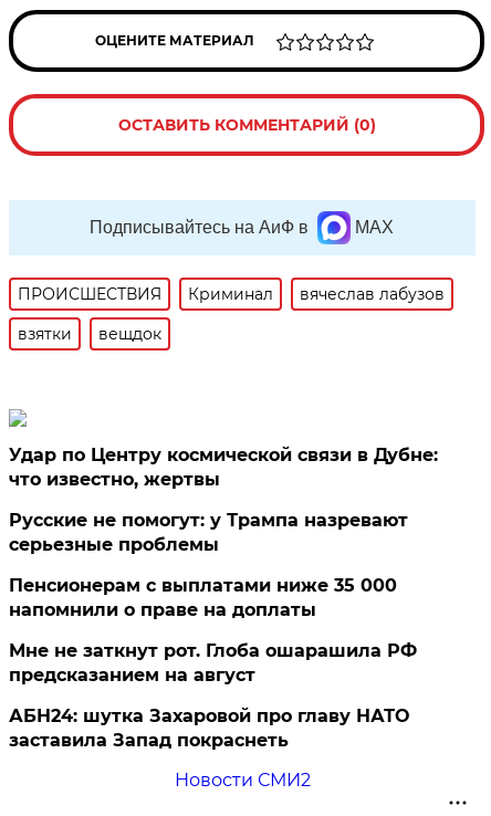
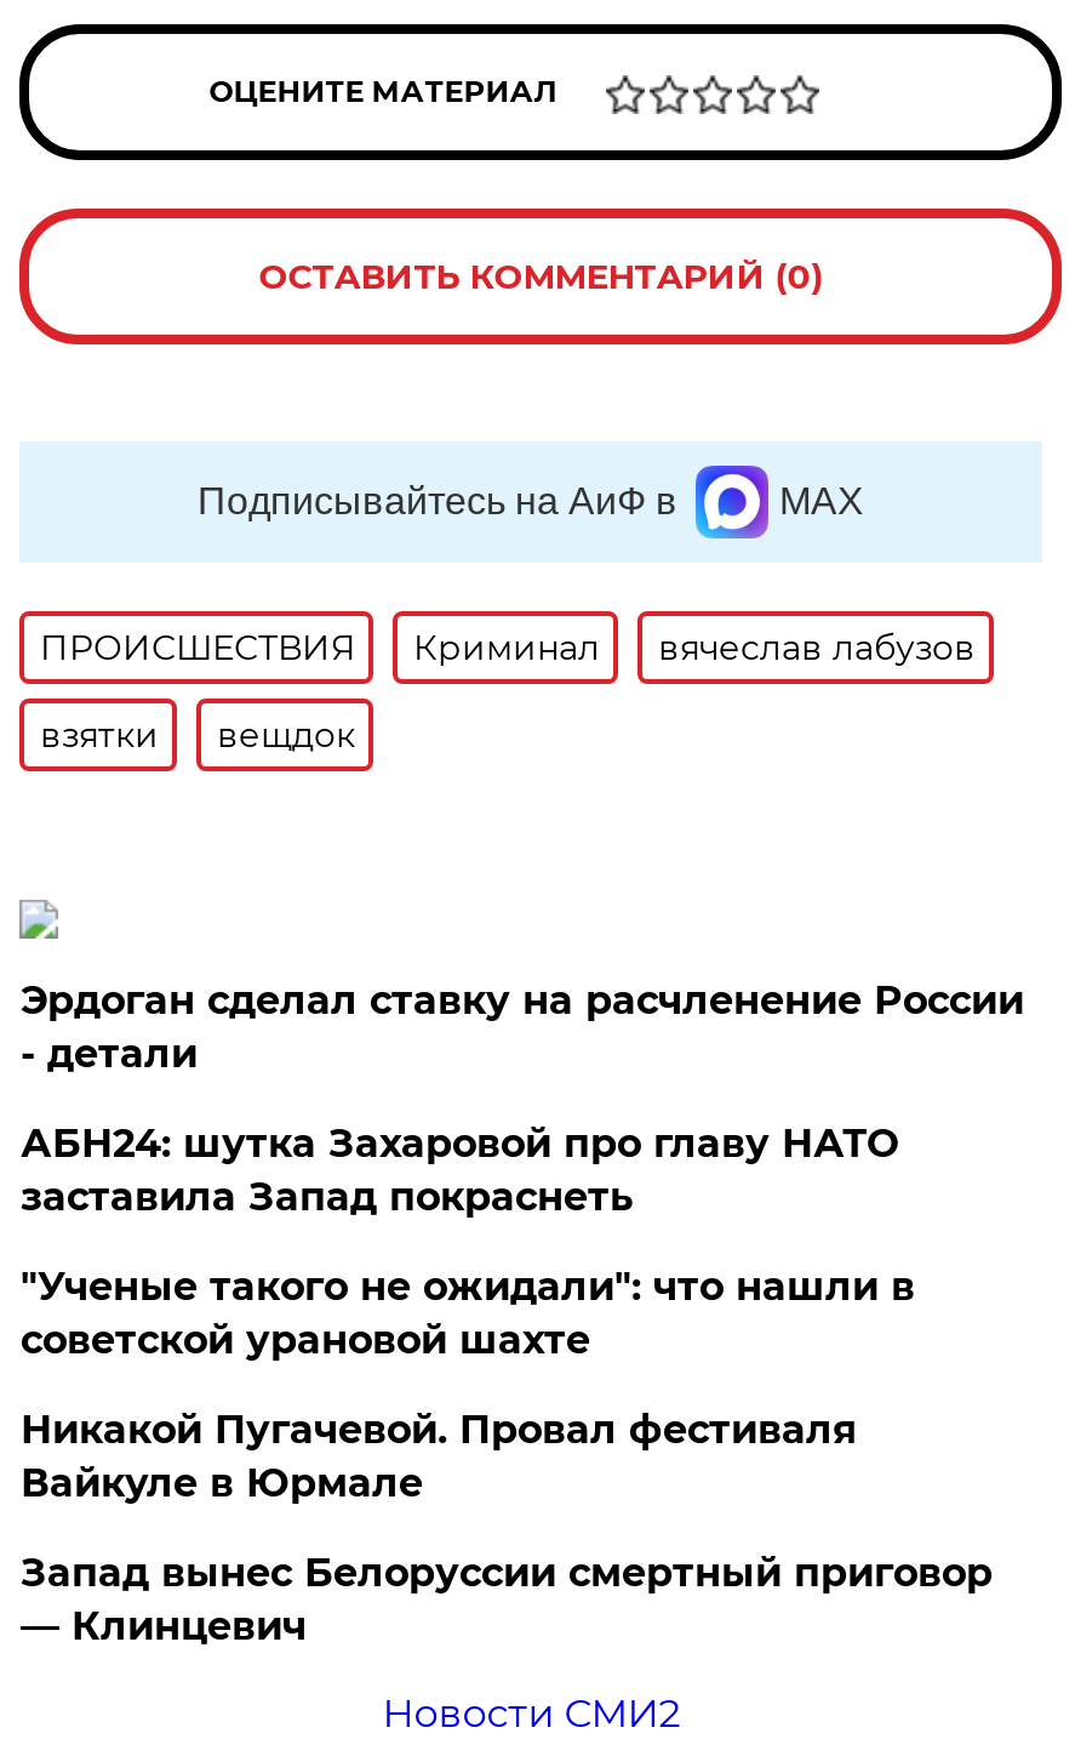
- Удар по Центру космической связи в Дубне:
- что известно, жертвы
- Русские не помогут: у Трампа назревают
- серьезные проблемы
- Пенсионерам с выплатами ниже 35 000
- напомнили о праве на доплаты
- Мне не заткнут рот. Глоба ошарашила РФ
- предсказанием на август
+ Эрдоган сделал ставку на расчленение России
+ - детали

moved up: АБН24: шутка Захаровой про главу НАТО | заставила Запад покраснеть

+ "Ученые такого не ожидали": что нашли в
+ советской урановой шахте
+ Никакой Пугачевой. Провал фестиваля
+ Вайкуле в Юрмале
+ Запад вынес Белоруссии смертный приговор
+ — Клинцевич
